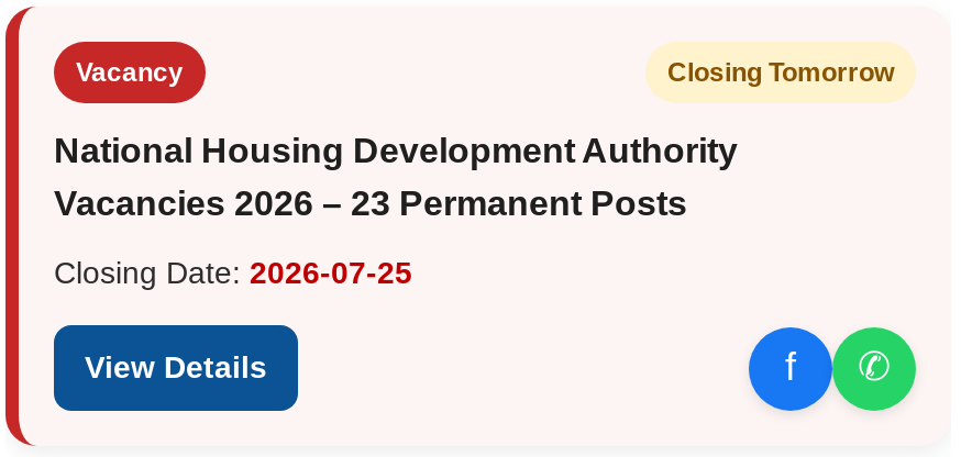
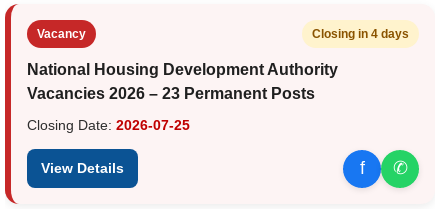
- Closing Tomorrow
+ Closing in 4 days
